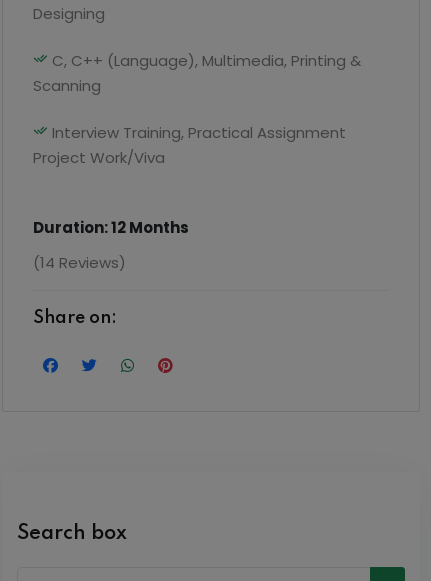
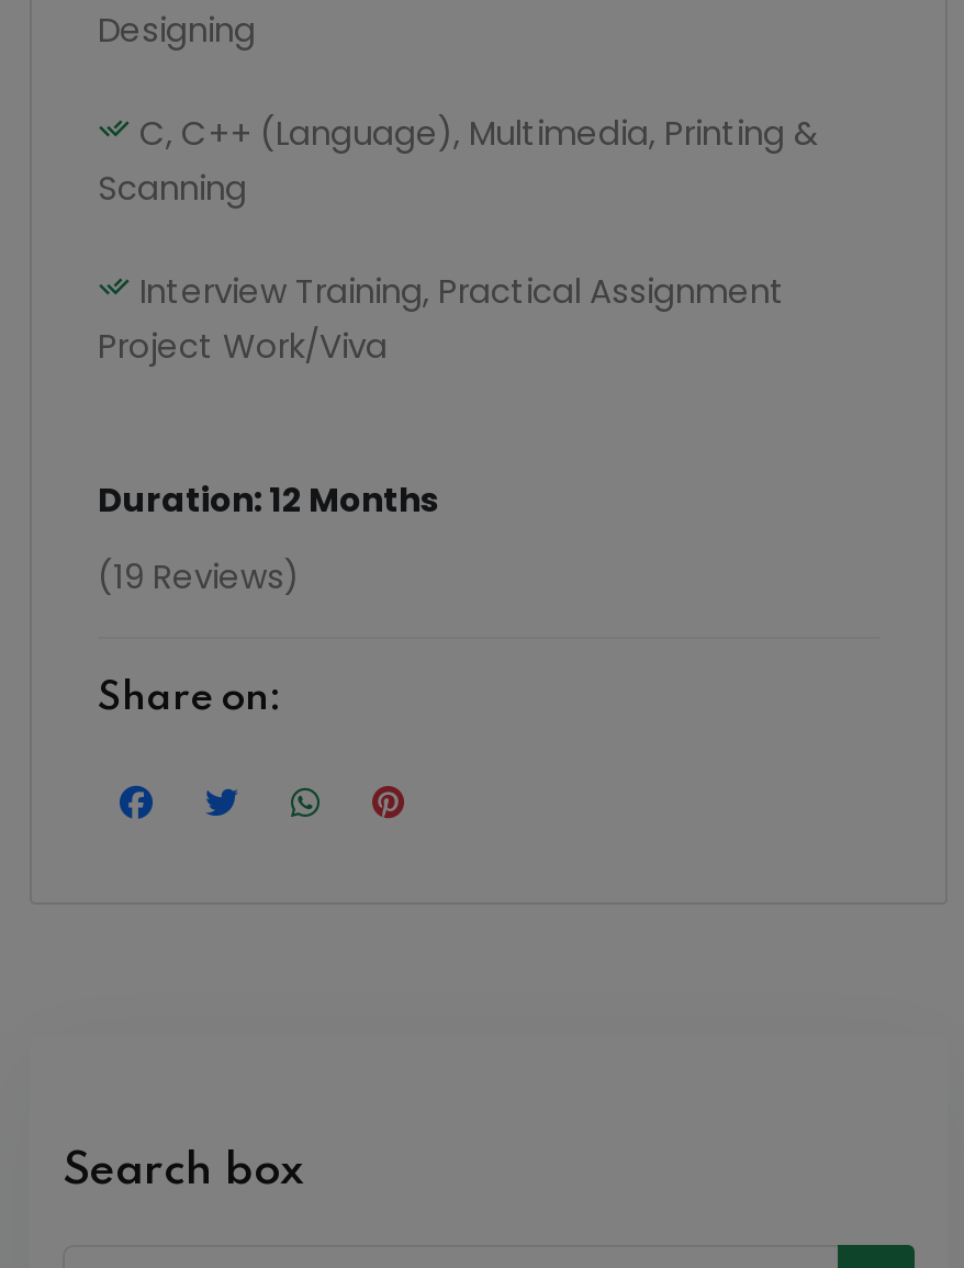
- (14 Reviews)
+ (19 Reviews)
